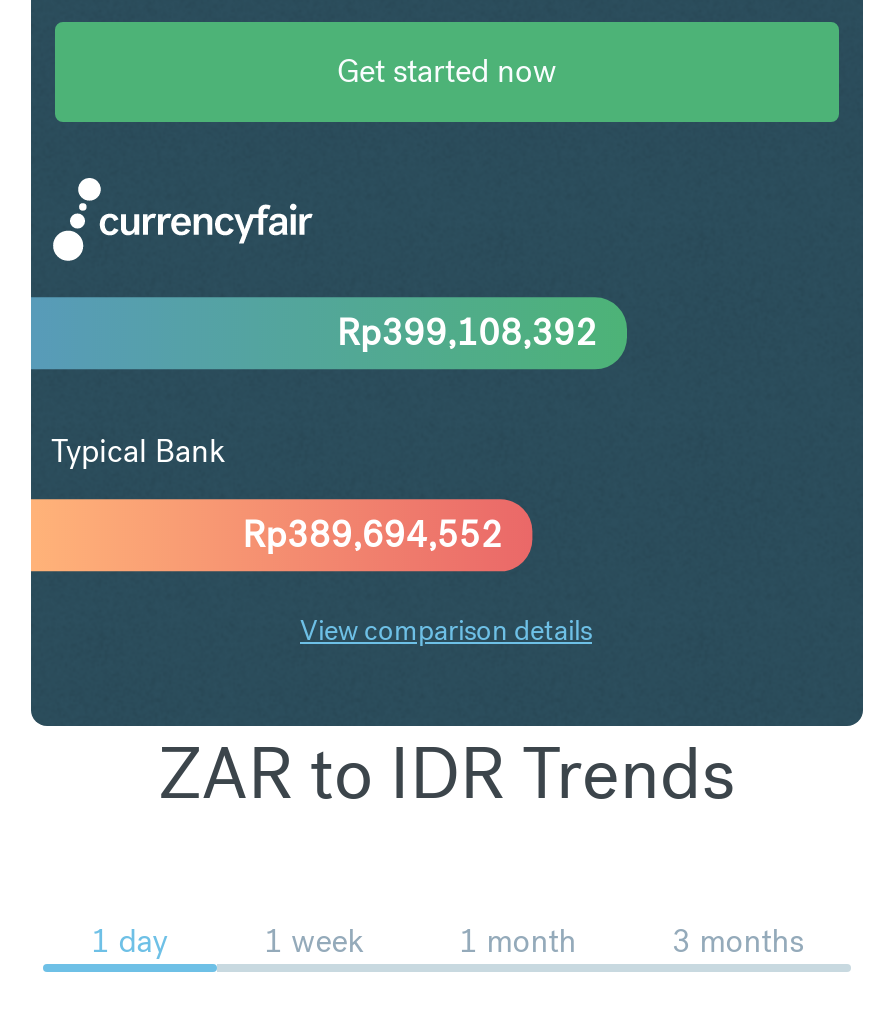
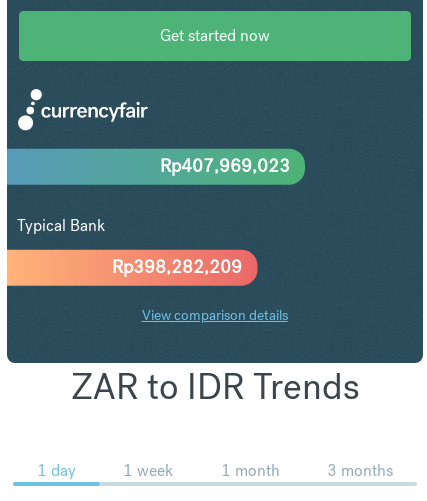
- Rp399,108,392
+ Rp407,969,023

- Rp389,694,552
+ Rp398,282,209
